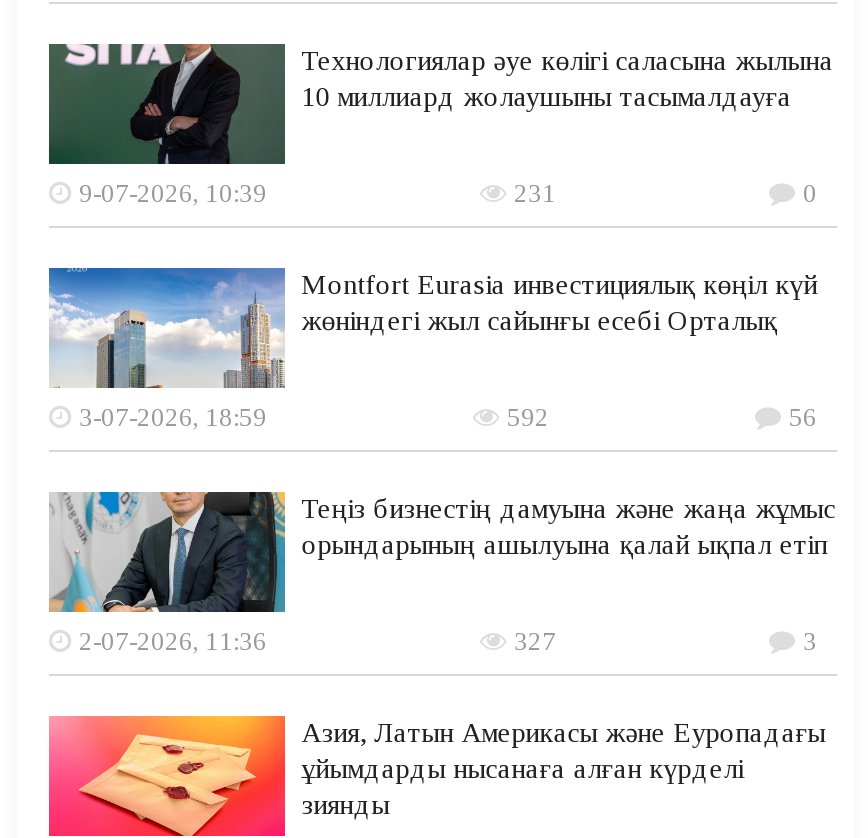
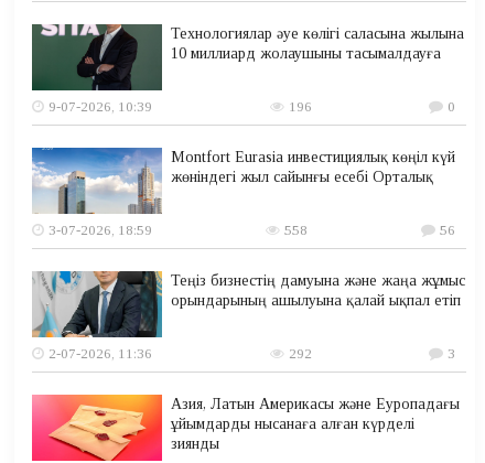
- 231
+ 196

- 592
+ 558

- 327
+ 292
